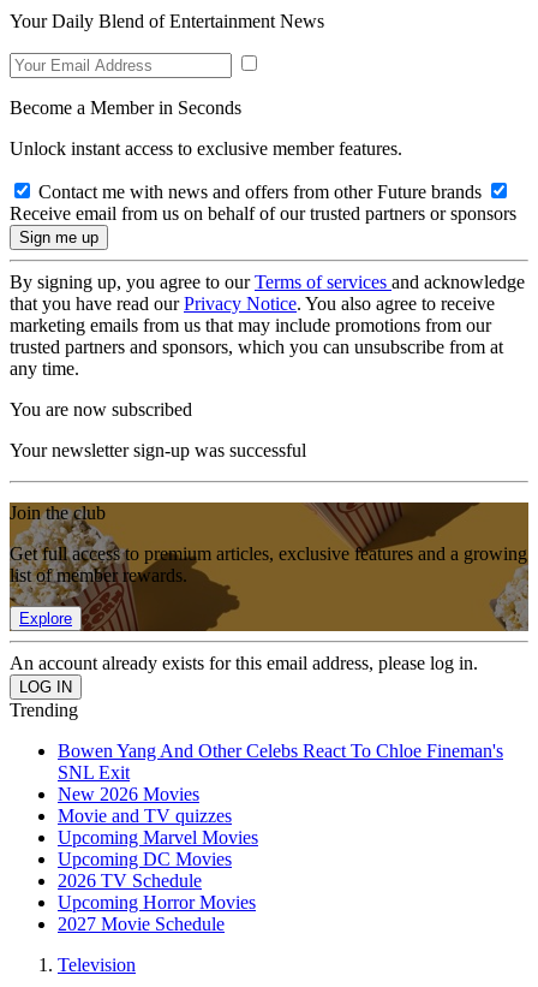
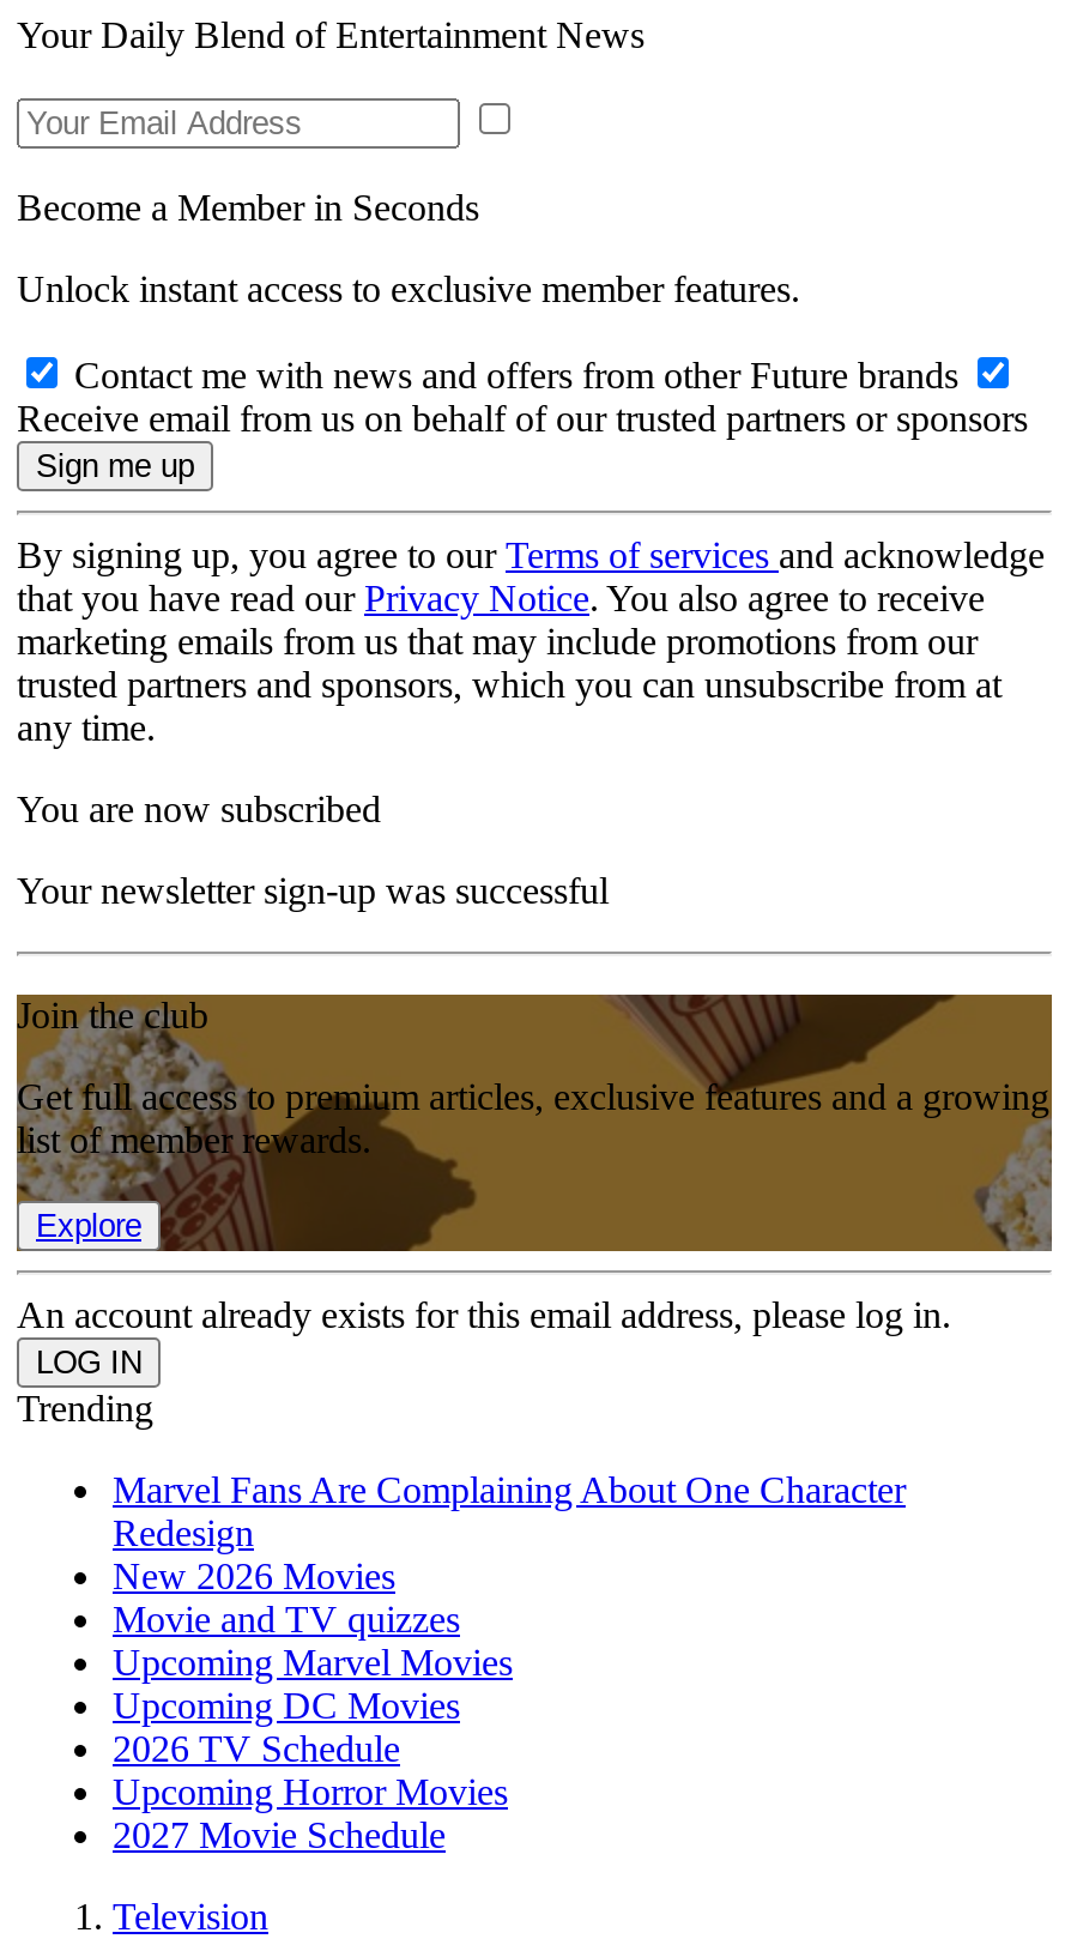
- Bowen Yang And Other Celebs React To Chloe Fineman's
- SNL Exit
+ Marvel Fans Are Complaining About One Character
+ Redesign
